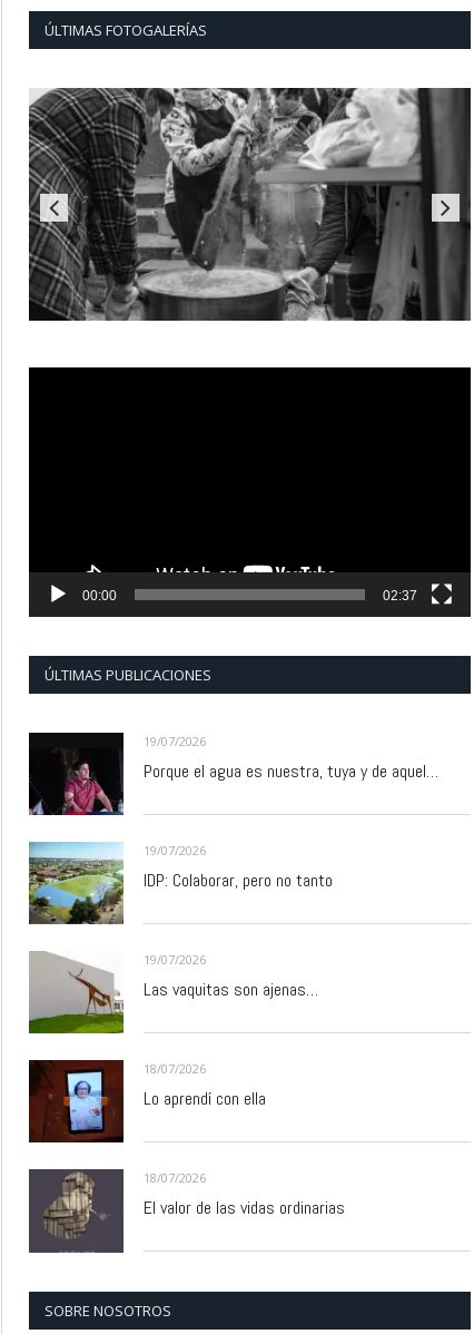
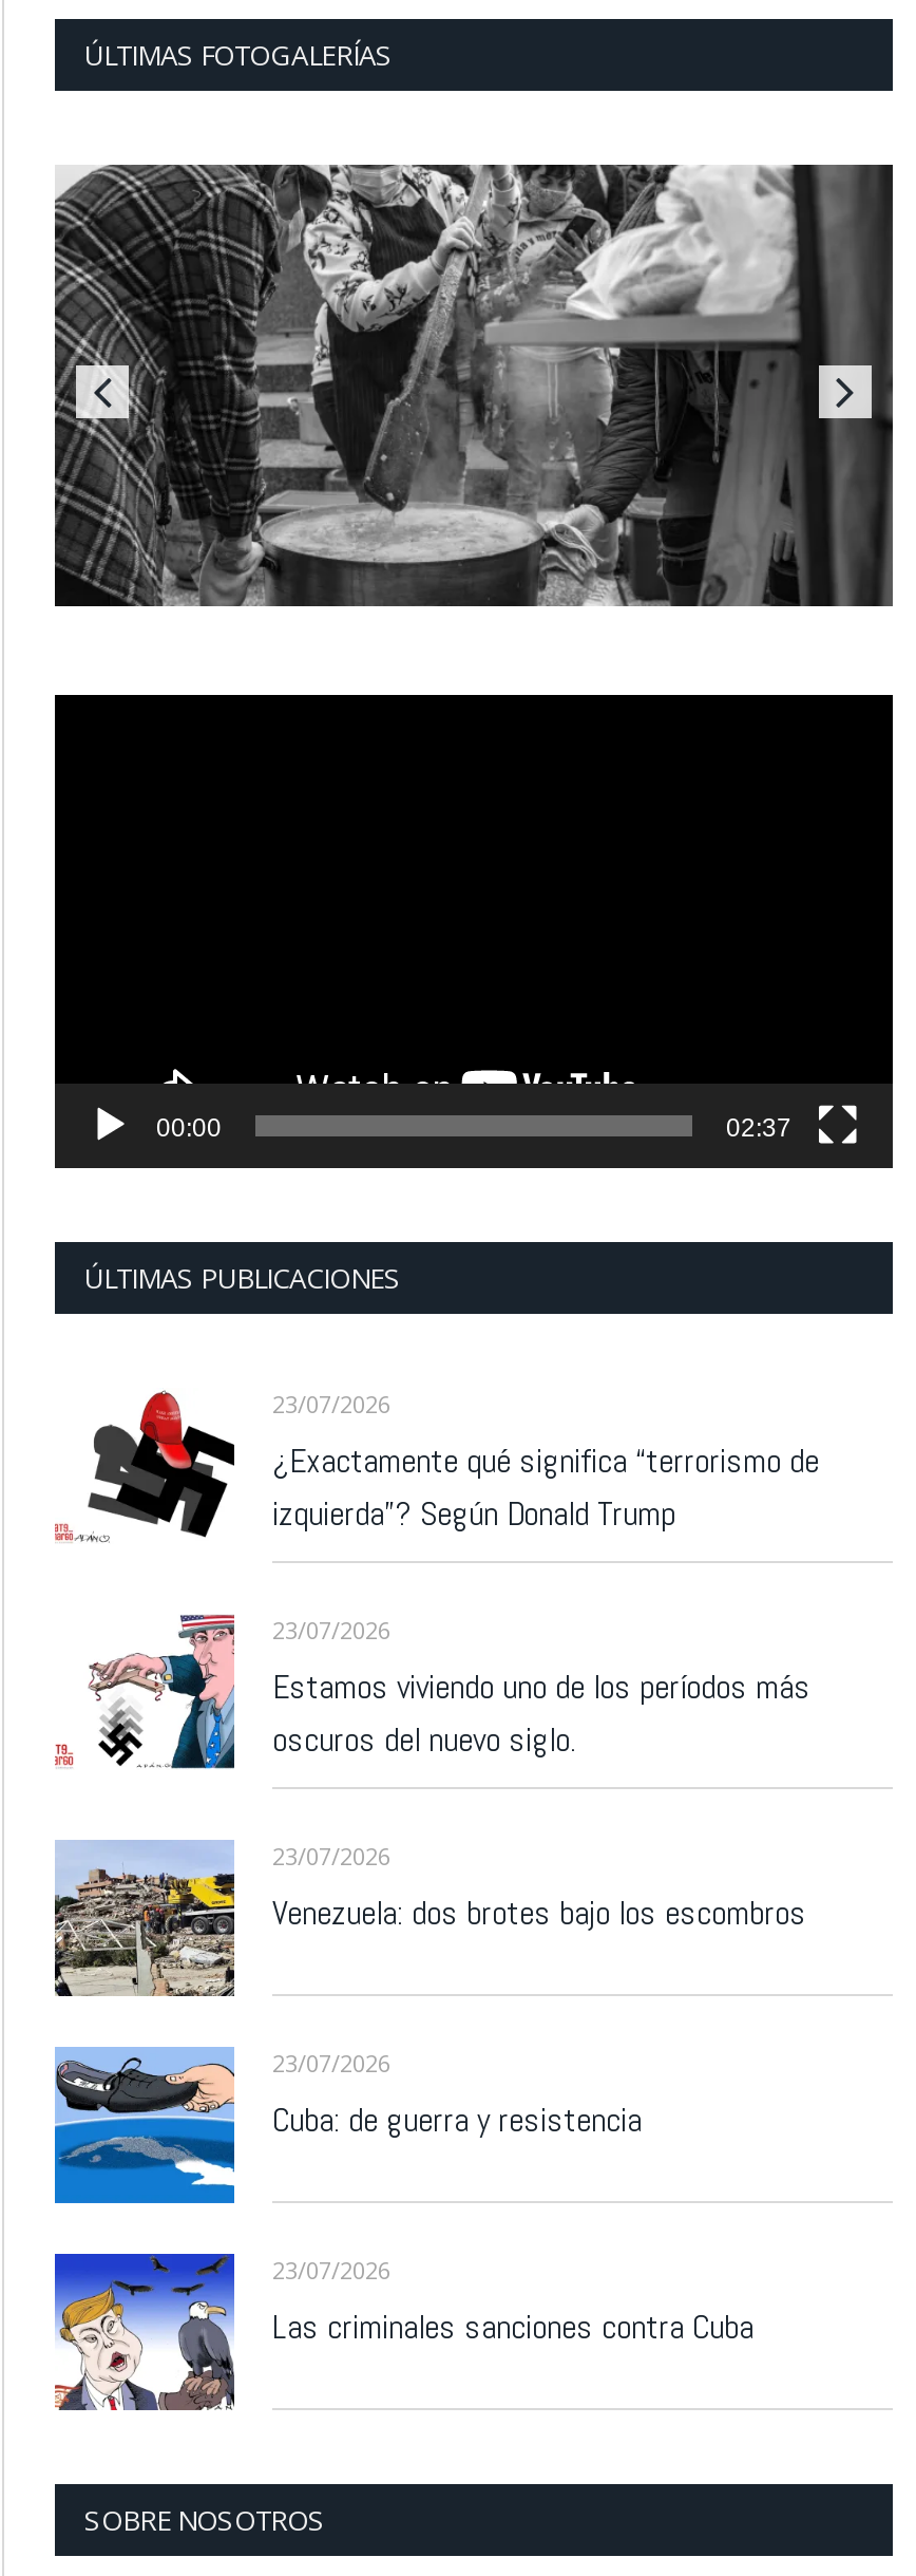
- [image]
- 19/07/2026
- Porque el agua es nuestra, tuya y de aquel…
+ [image]
+ 23/07/2026
+ ¿Exactamente qué significa “terrorismo de
+ izquierda”? Según Donald Trump

- [image]
- 19/07/2026
- IDP: Colaborar, pero no tanto
+ [image]
+ 23/07/2026
+ Estamos viviendo uno de los períodos más
+ oscuros del nuevo siglo.

- [image]
- 19/07/2026
- Las vaquitas son ajenas…
+ [image]
+ 23/07/2026
+ Venezuela: dos brotes bajo los escombros

- [image]
- 18/07/2026
- Lo aprendí con ella
+ [image]
+ 23/07/2026
+ Cuba: de guerra y resistencia

- [image]
- 18/07/2026
- El valor de las vidas ordinarias
+ [image]
+ 23/07/2026
+ Las criminales sanciones contra Cuba
